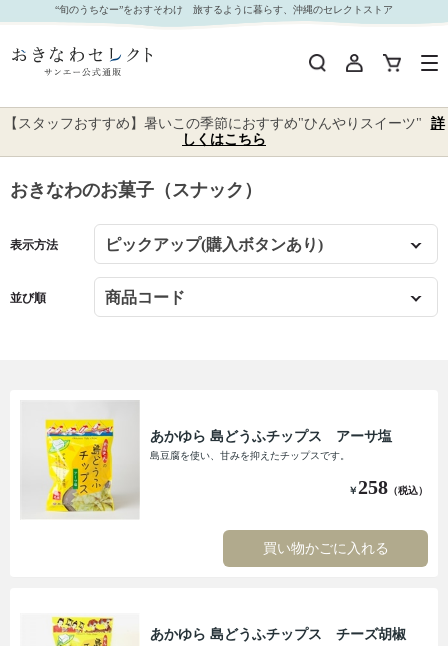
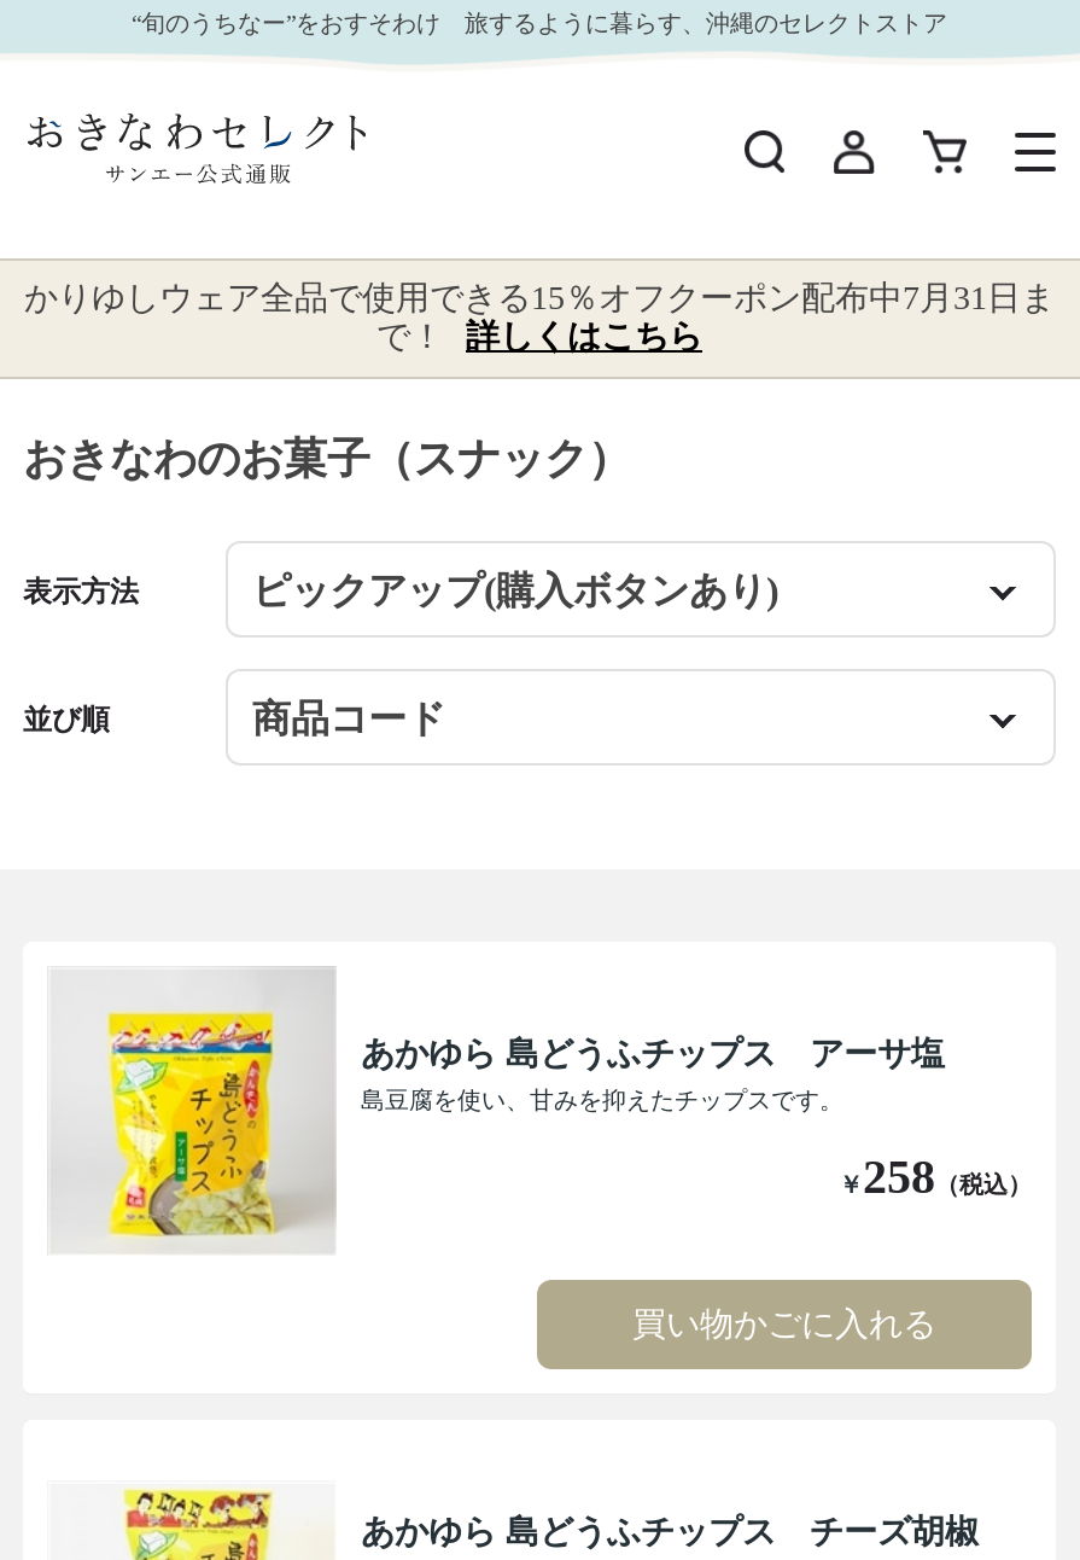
- 【スタッフおすすめ】暑いこの季節におすすめ"ひんやりスイーツ" 詳
- しくはこちら
+ かりゆしウェア全品で使用できる15％オフクーポン配布中7月31日ま
+ で！ 詳しくはこちら
